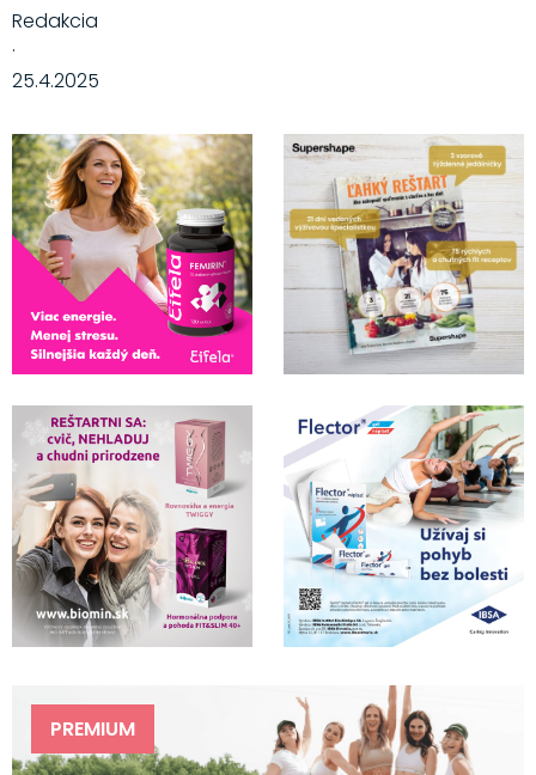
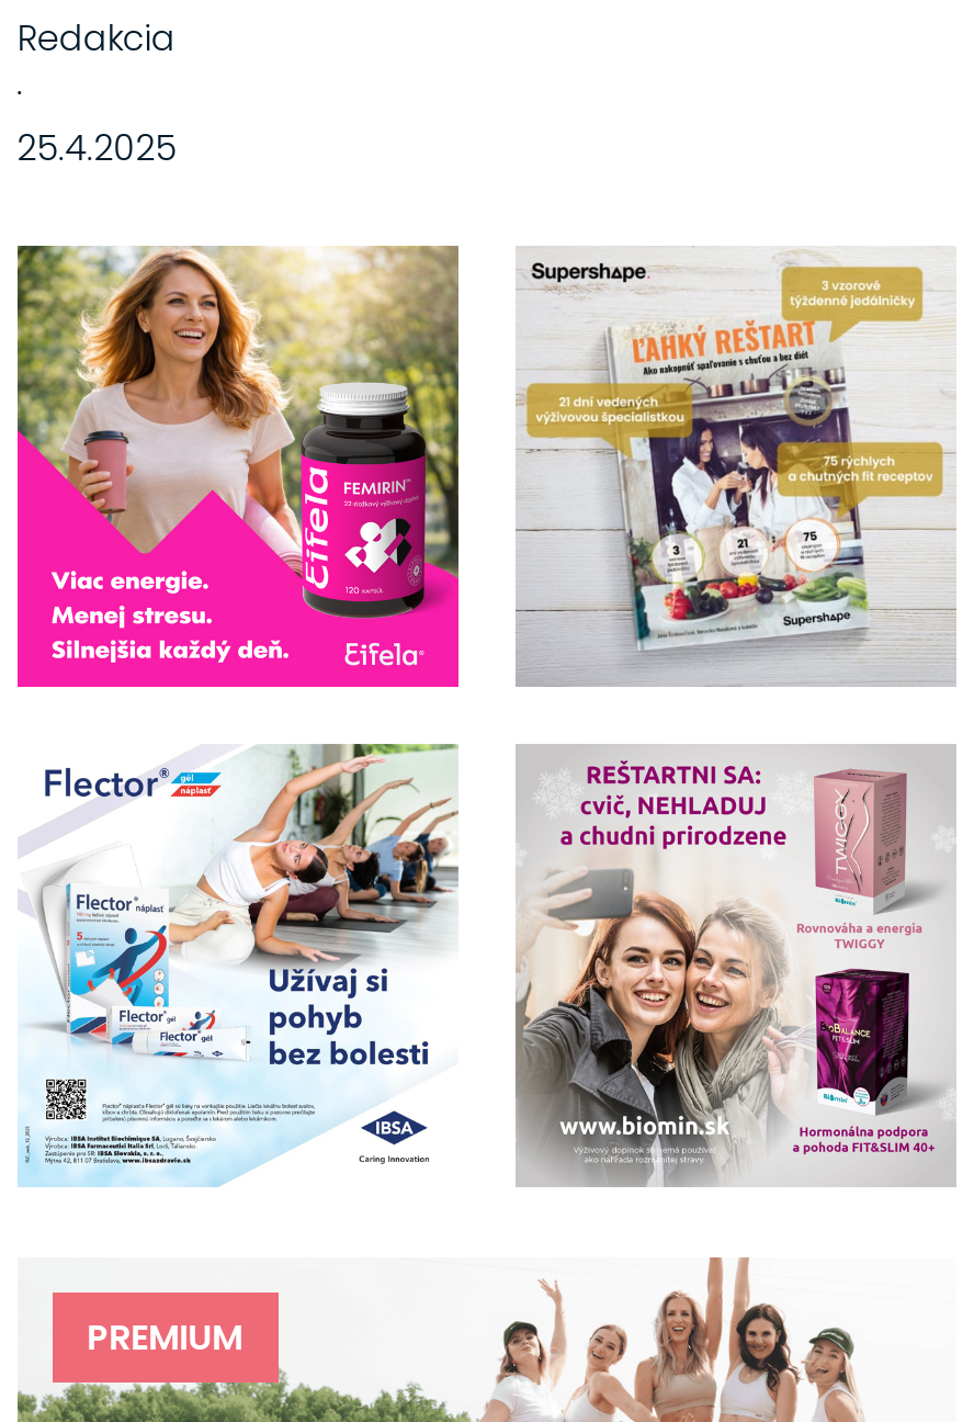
- [image]
+ [image]

- [image]
+ [image]
